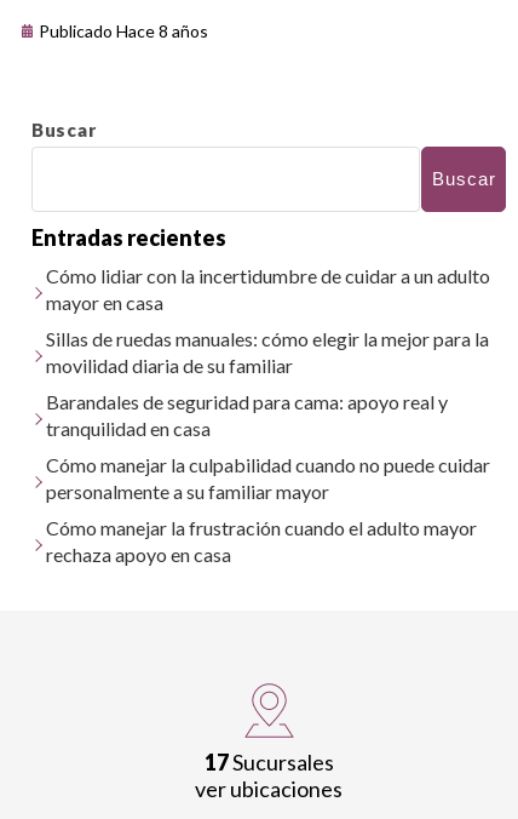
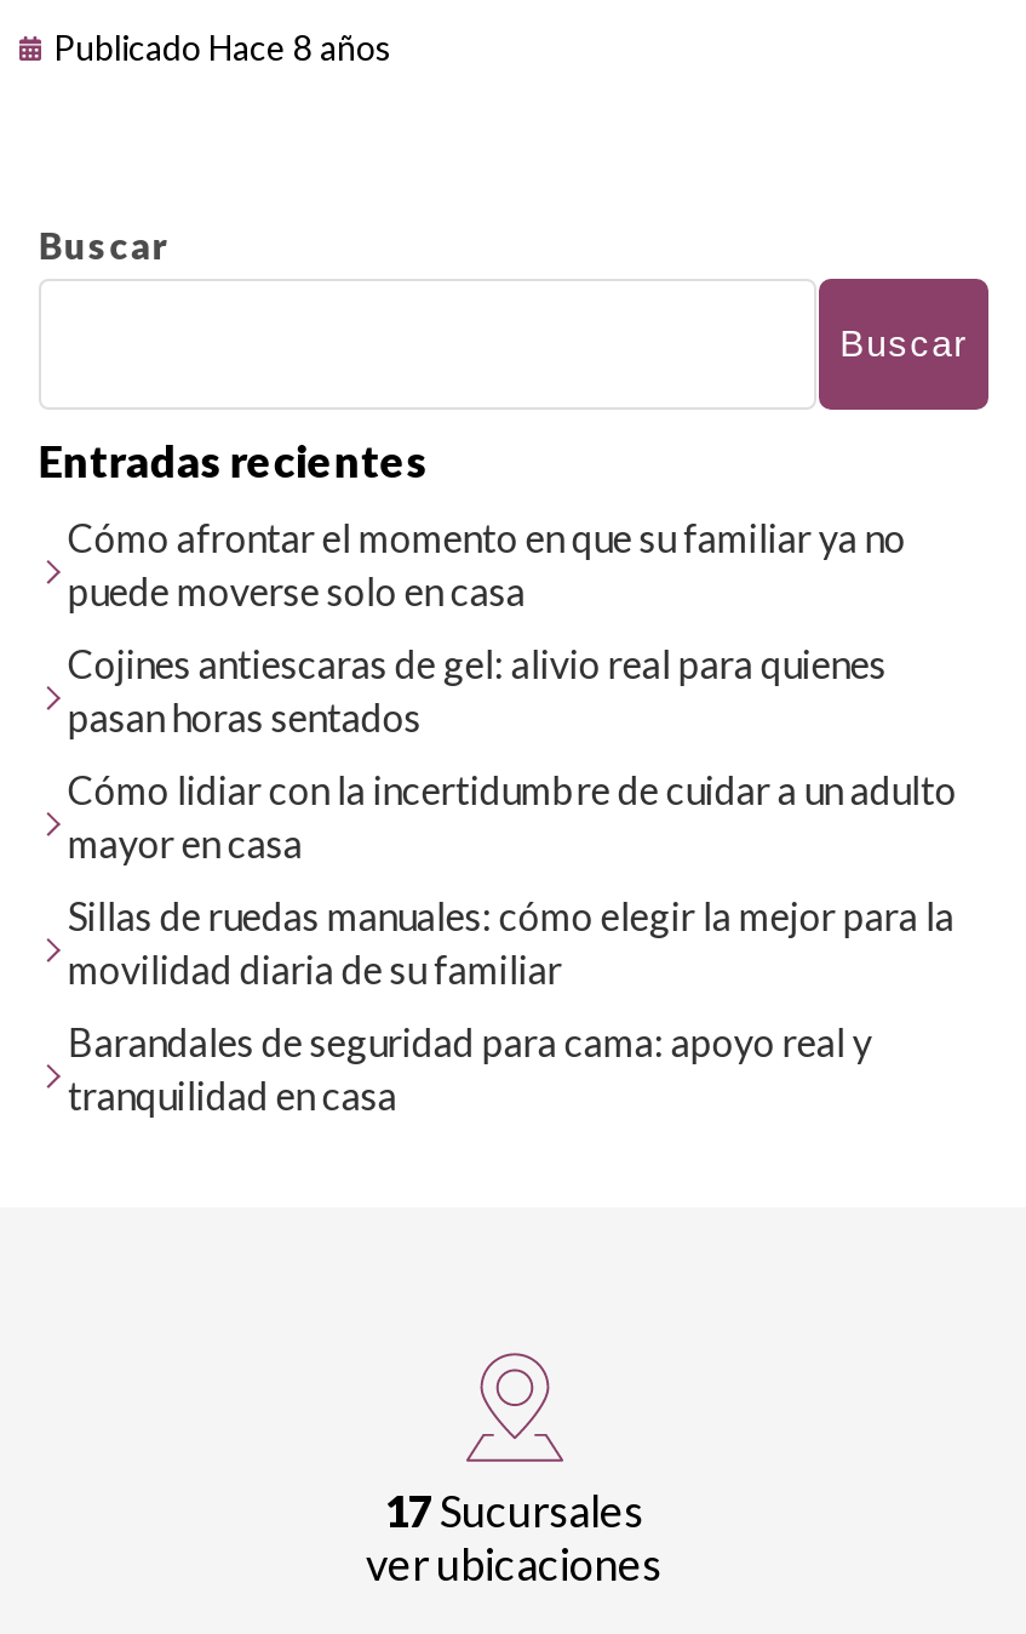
+ Cómo afrontar el momento en que su familiar ya no
+ puede moverse solo en casa
+ Cojines antiescaras de gel: alivio real para quienes
+ pasan horas sentados

moved down: Cómo lidiar con la incertidumbre de cuidar a un adulto | mayor en casa | Sillas de ruedas manuales: cómo elegir la mejor para la | movilidad diaria de su familiar | Barandales de seguridad para cama: apoyo real y | tranquilidad en casa

- Cómo manejar la culpabilidad cuando no puede cuidar
- personalmente a su familiar mayor
- Cómo manejar la frustración cuando el adulto mayor
- rechaza apoyo en casa
